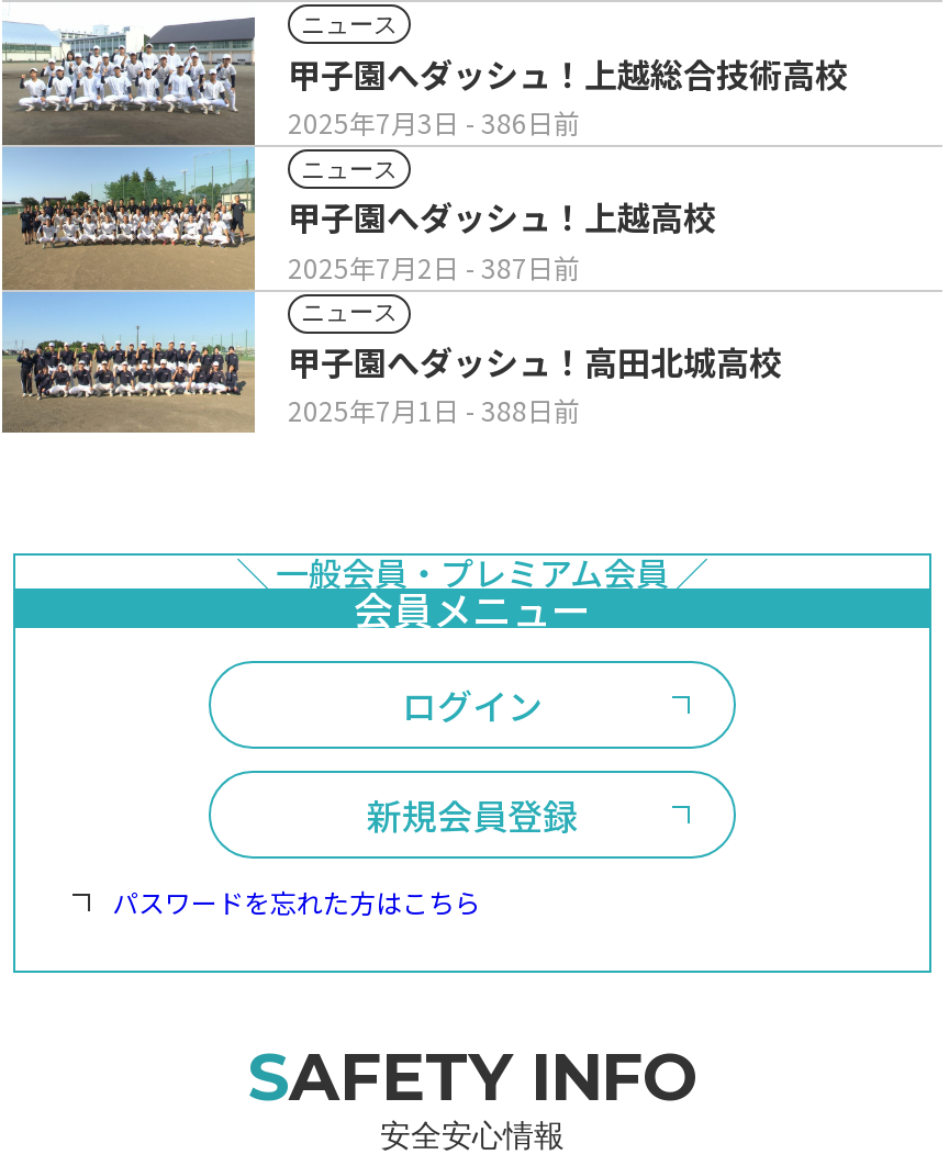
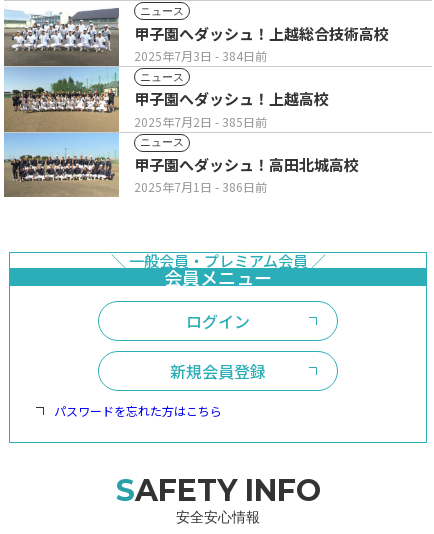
- 2025年7月3日- 386日前
+ 2025年7月3日- 384日前

- 2025年7月2日- 387日前
+ 2025年7月2日- 385日前

- 2025年7月1日- 388日前
+ 2025年7月1日- 386日前
